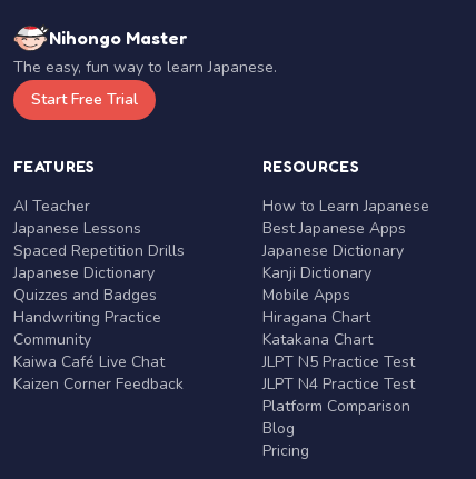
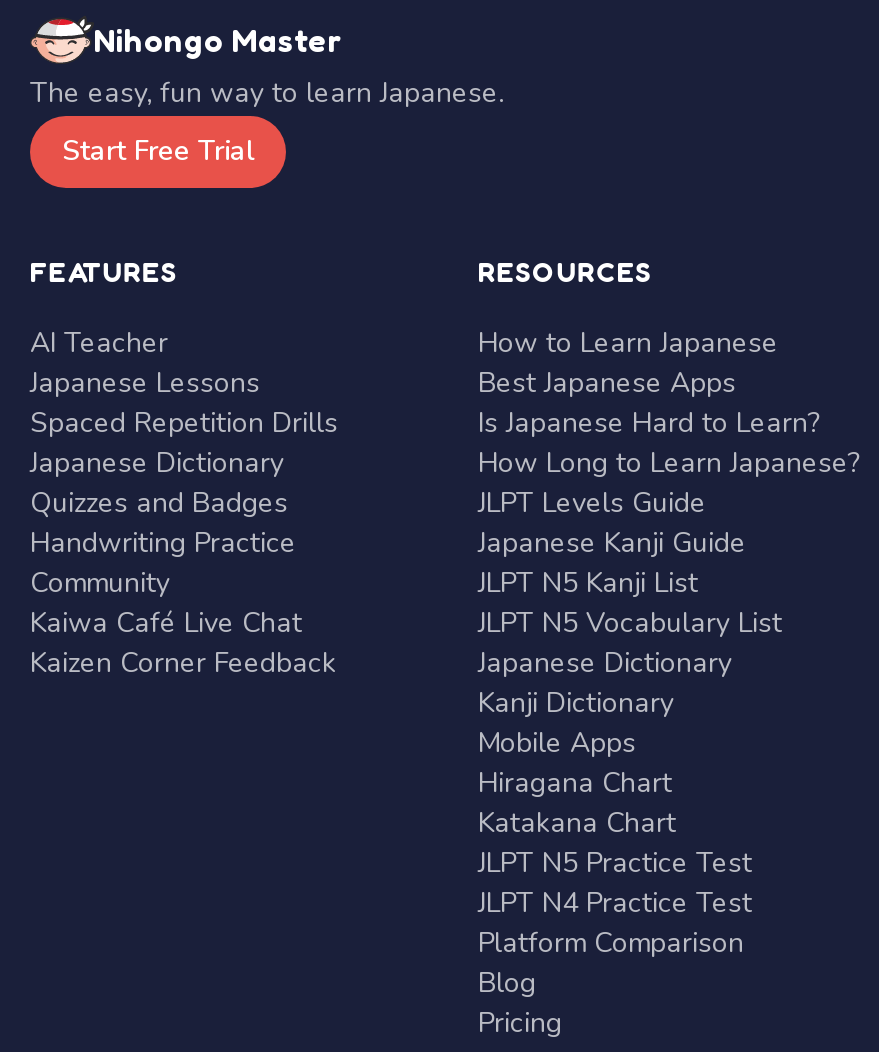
+ Is Japanese Hard to Learn?
+ How Long to Learn Japanese?
+ JLPT Levels Guide
+ Japanese Kanji Guide
+ JLPT N5 Kanji List
+ JLPT N5 Vocabulary List
